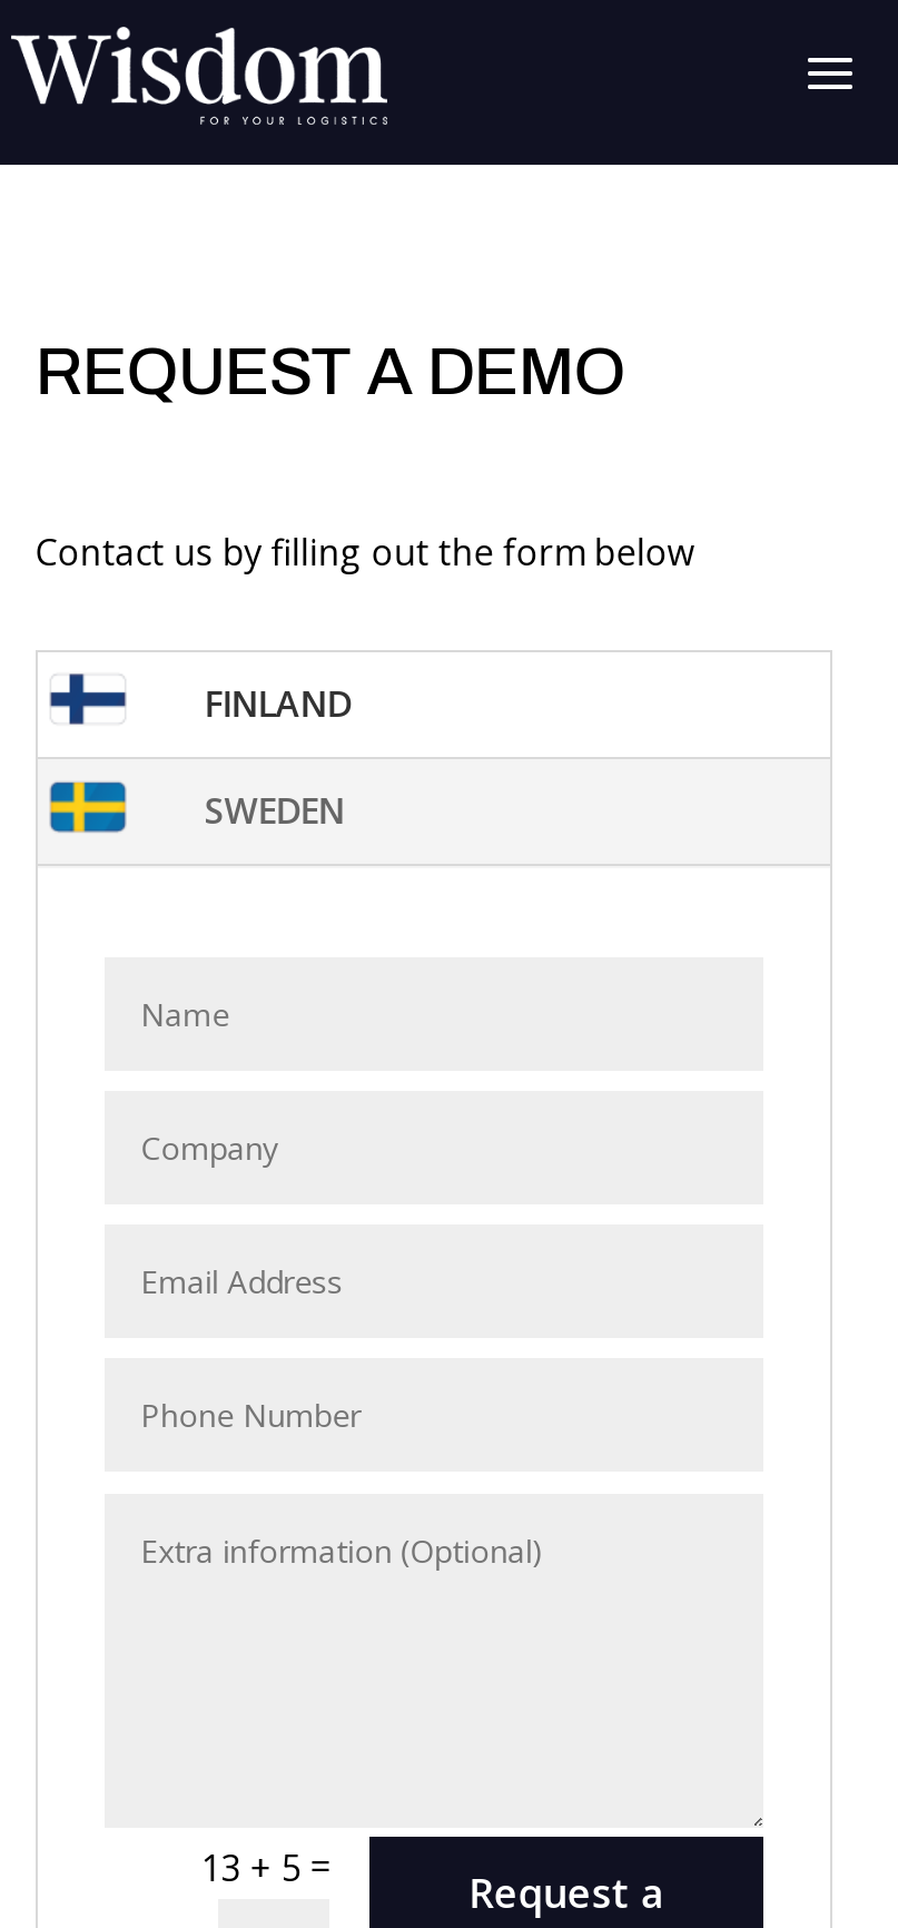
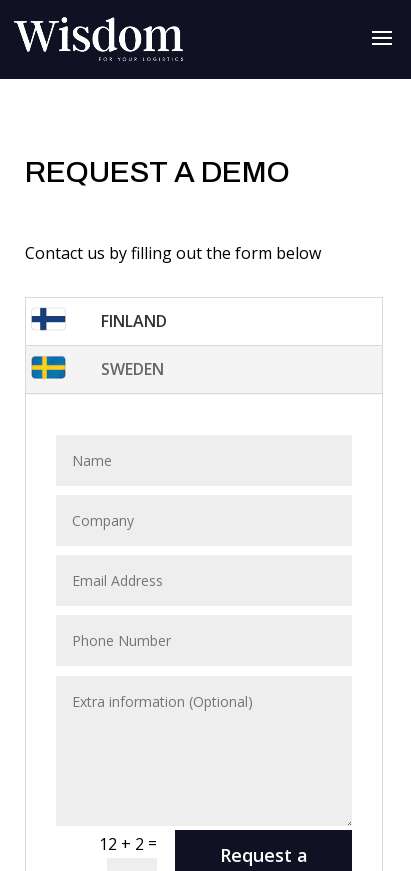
- 13 + 5 =
+ 12 + 2 =
